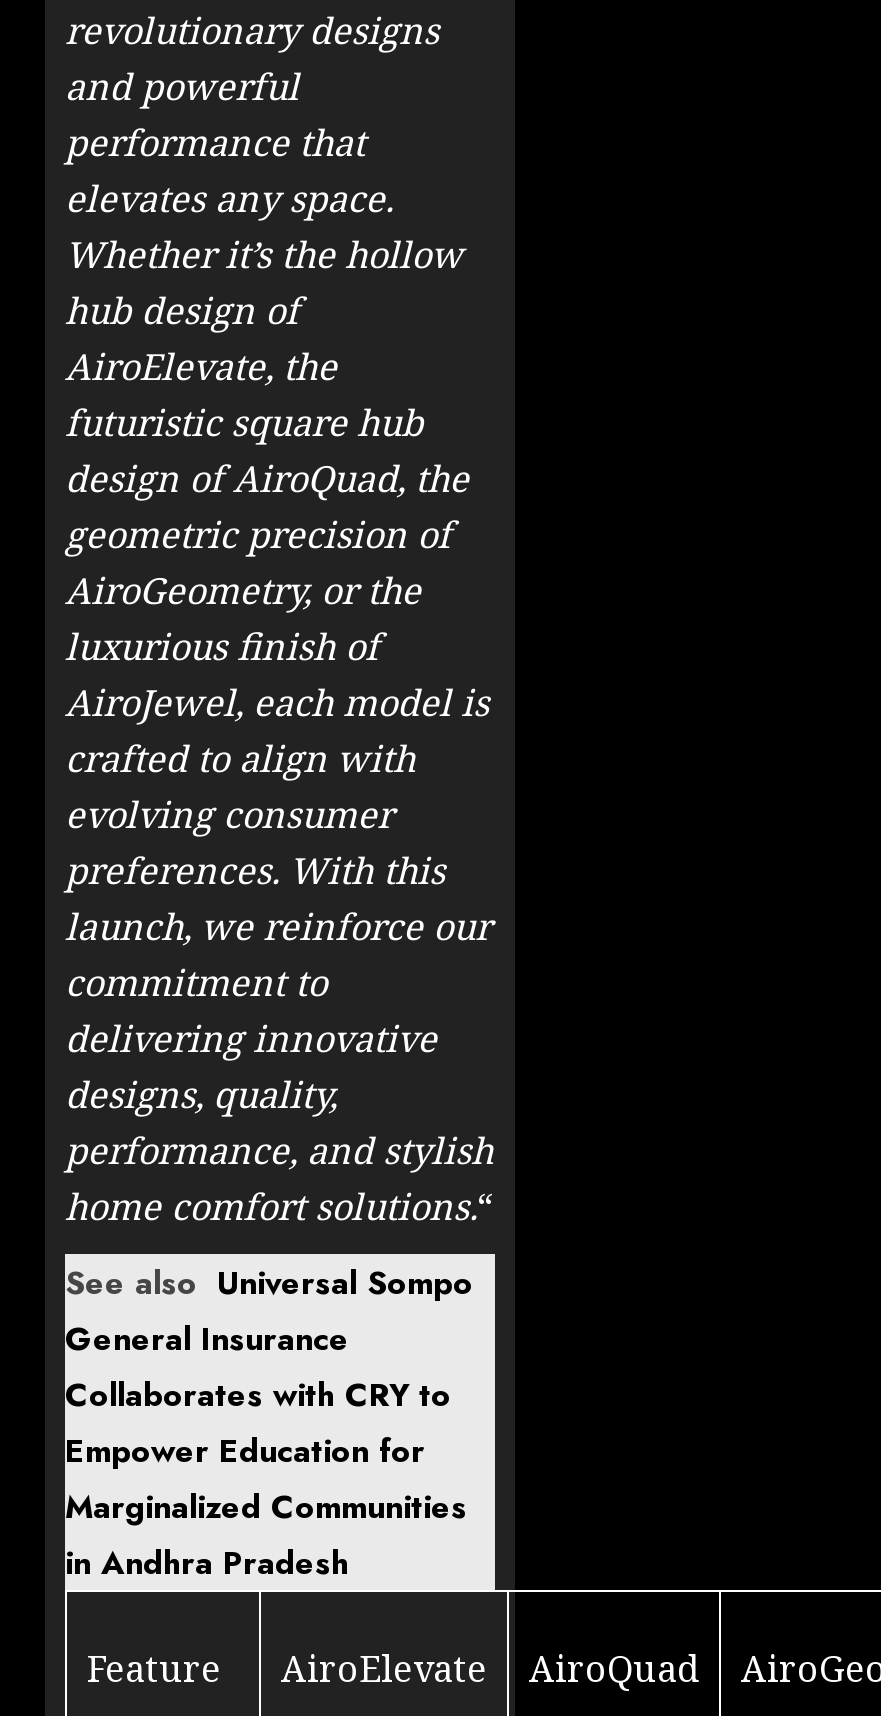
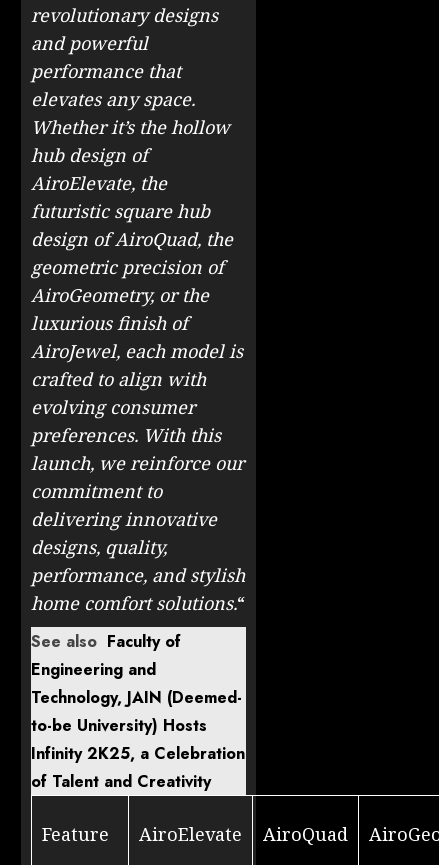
- See also Universal Sompo
- General Insurance
- Collaborates with CRY to
- Empower Education for
- Marginalized Communities
- in Andhra Pradesh
+ See also Faculty of
+ Engineering and
+ Technology, JAIN (Deemed-
+ to-be University) Hosts
+ Infinity 2K25, a Celebration
+ of Talent and Creativity
